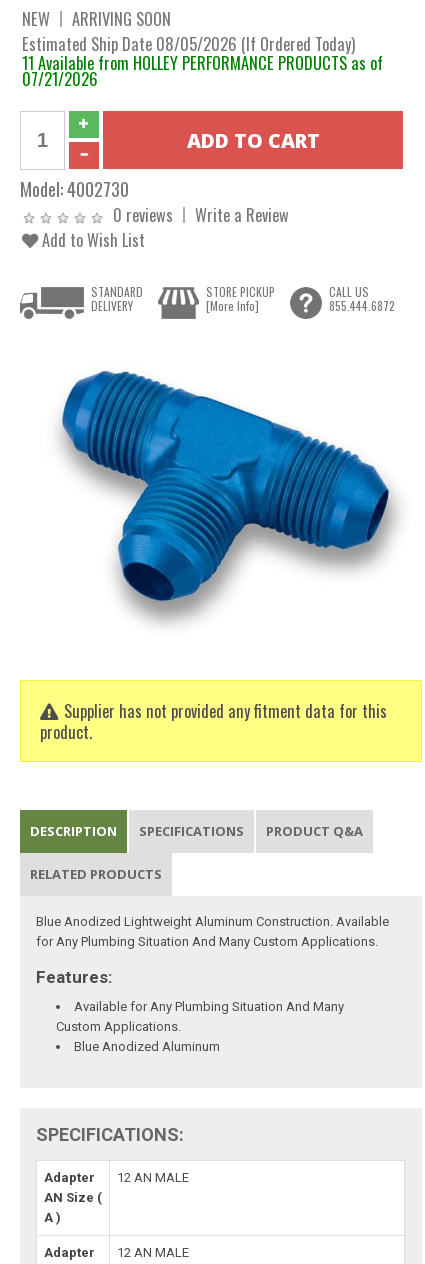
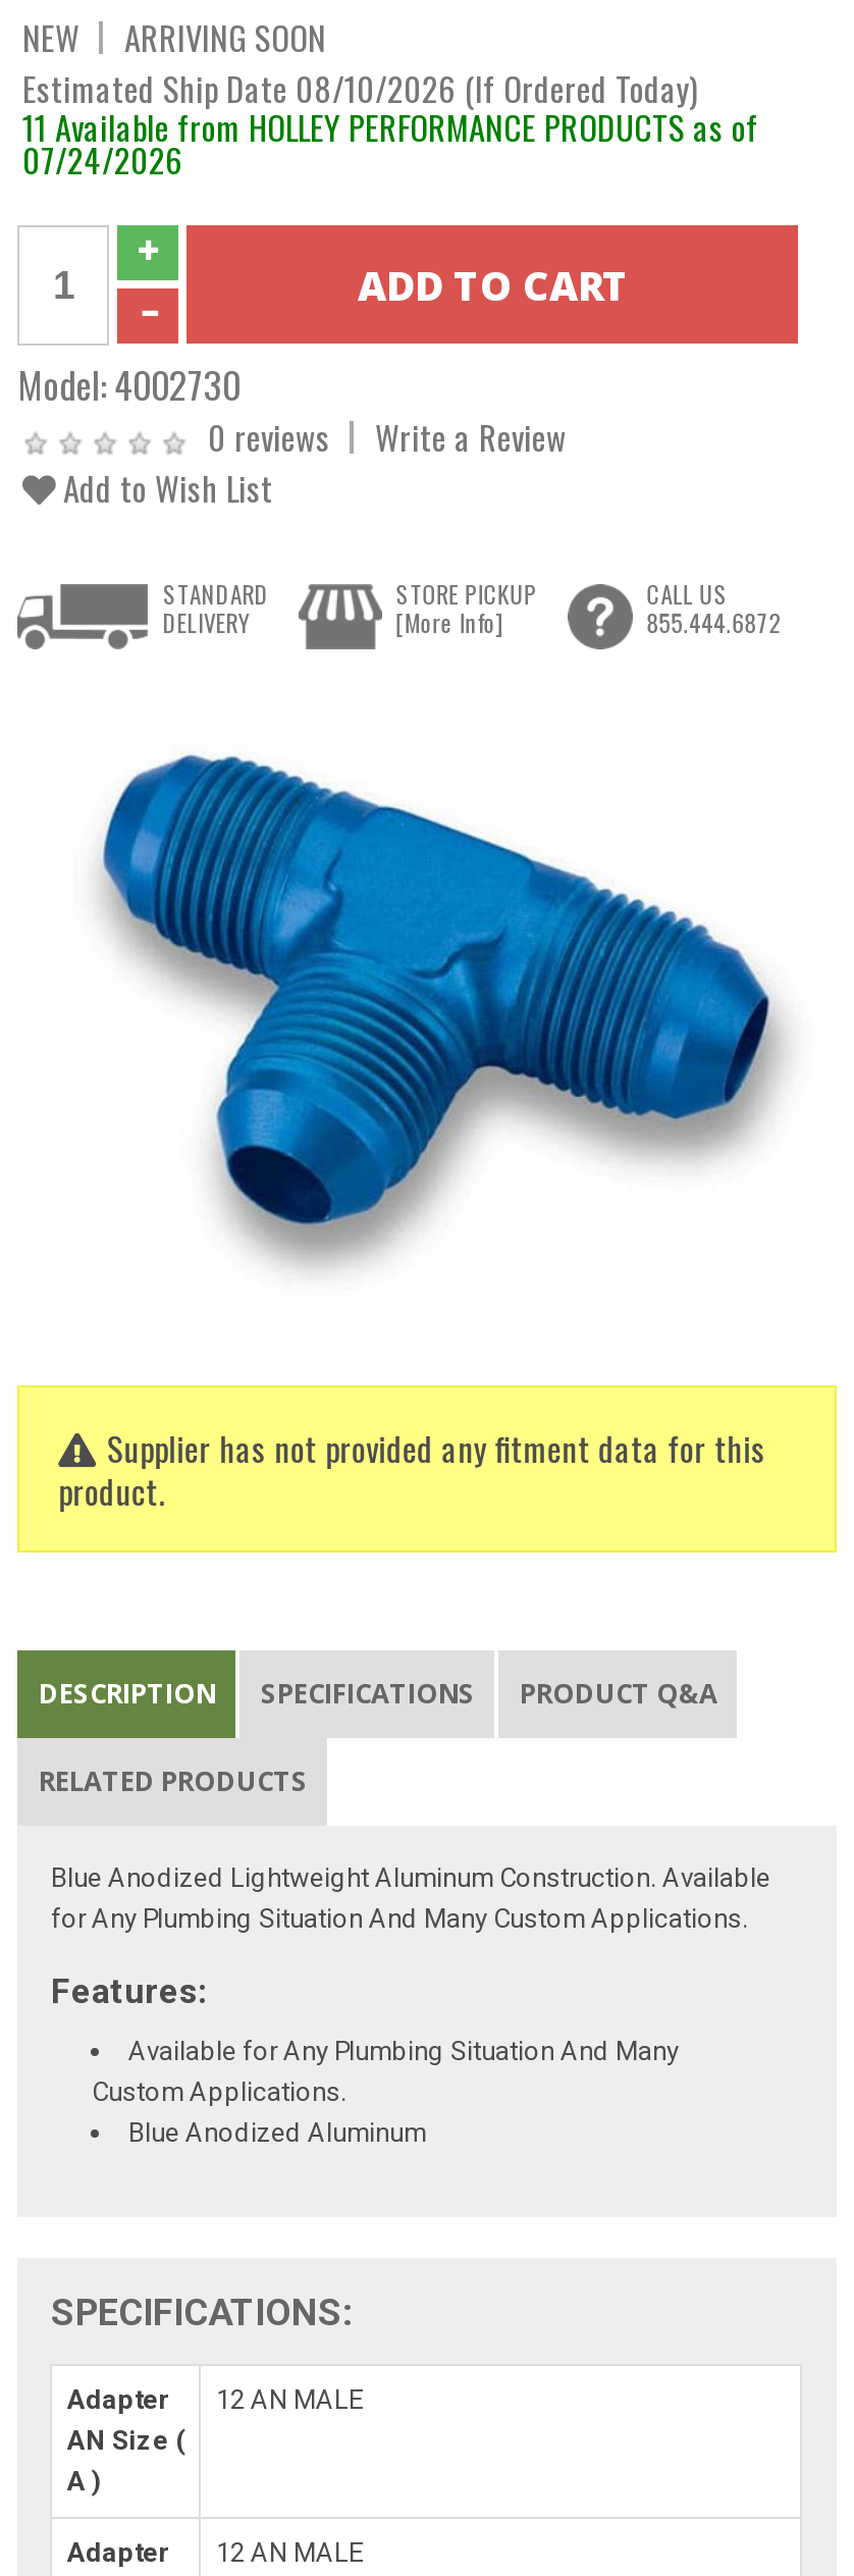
- Estimated Ship Date 08/05/2026 (If Ordered Today)
+ Estimated Ship Date 08/10/2026 (If Ordered Today)

- 07/21/2026
+ 07/24/2026
